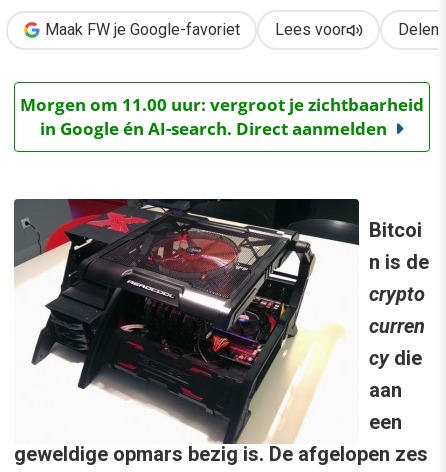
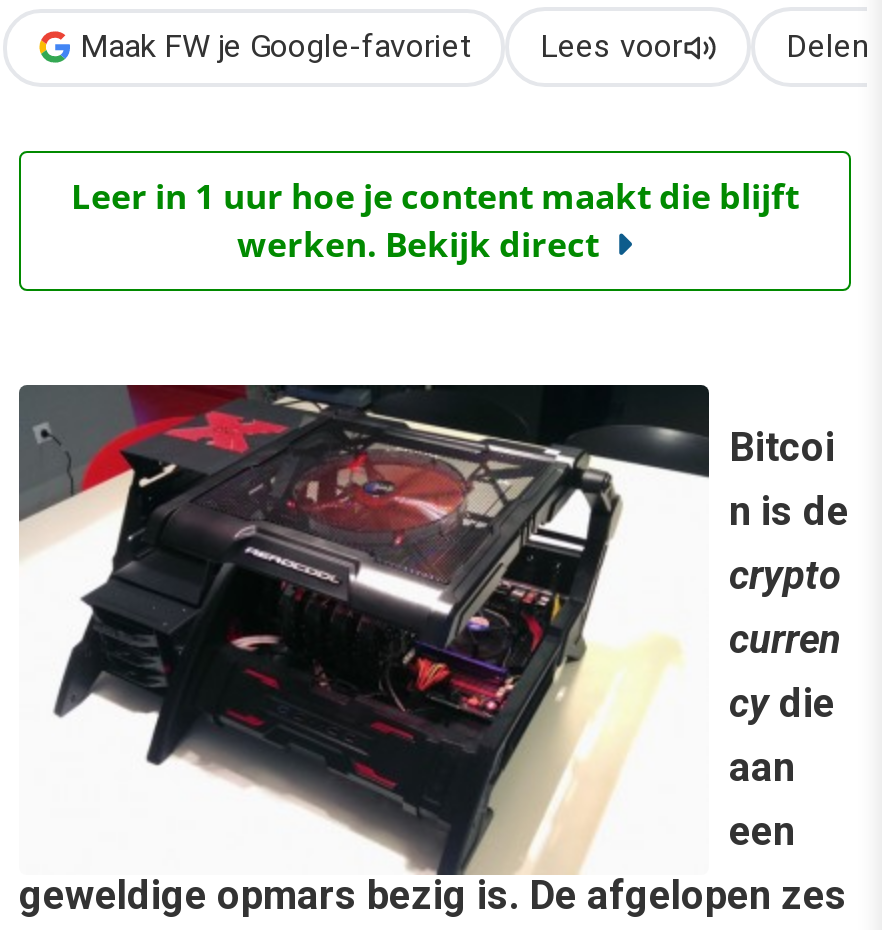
- Morgen om 11.00 uur: vergroot je zichtbaarheid
- in Google én AI-search. Direct aanmelden
+ Leer in 1 uur hoe je content maakt die blijft
+ werken. Bekijk direct
